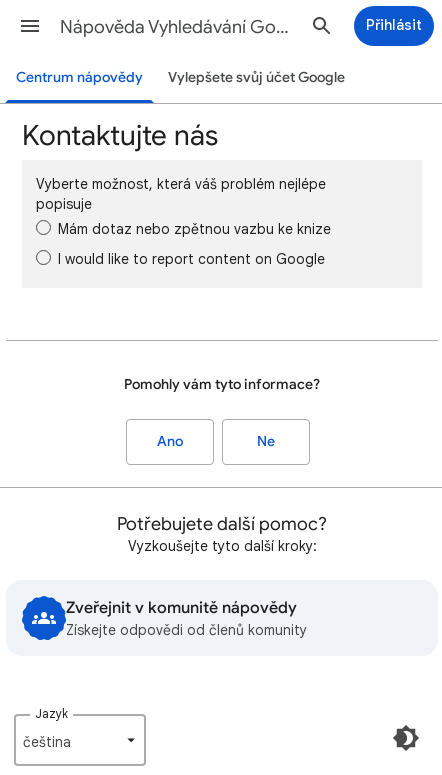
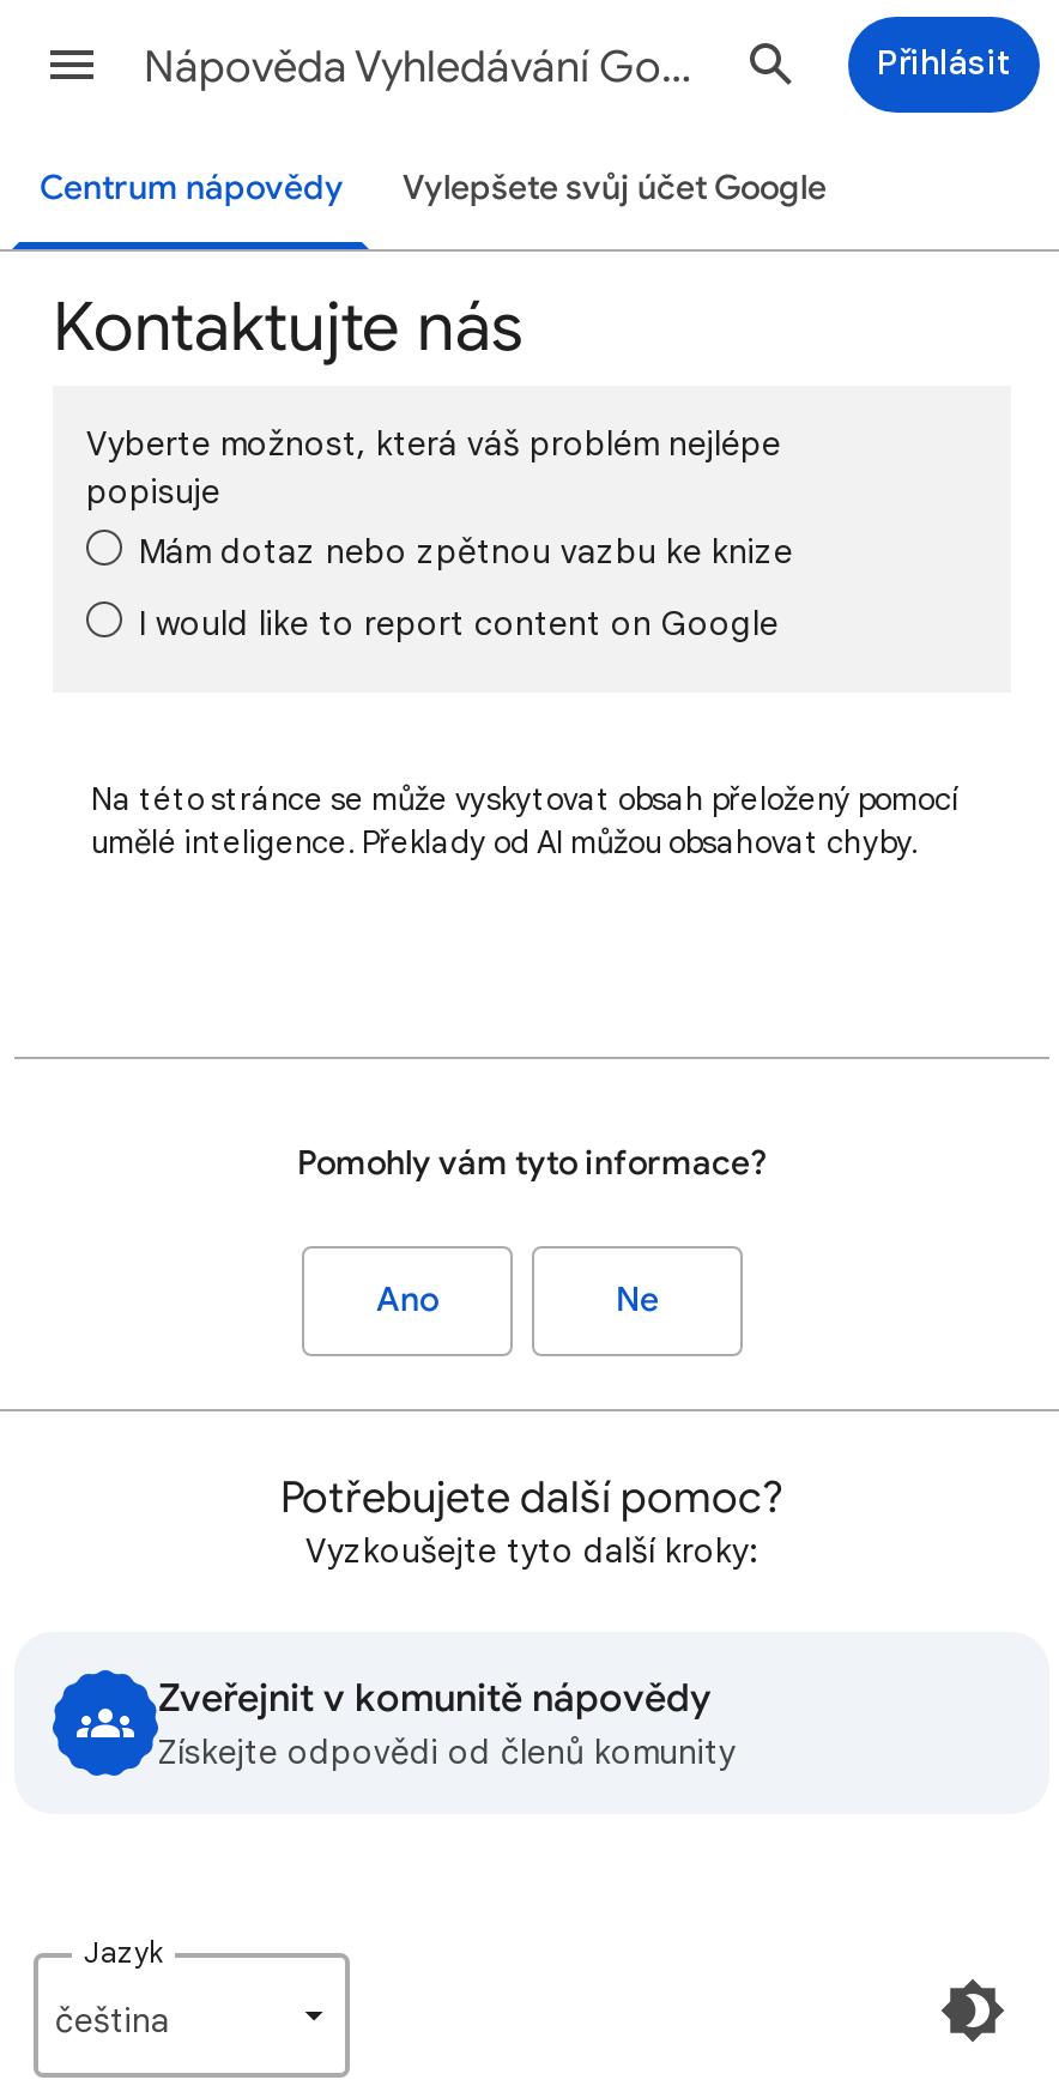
+ Na této stránce se může vyskytovat obsah přeložený pomocí
+ umělé inteligence. Překlady od AI můžou obsahovat chyby.
